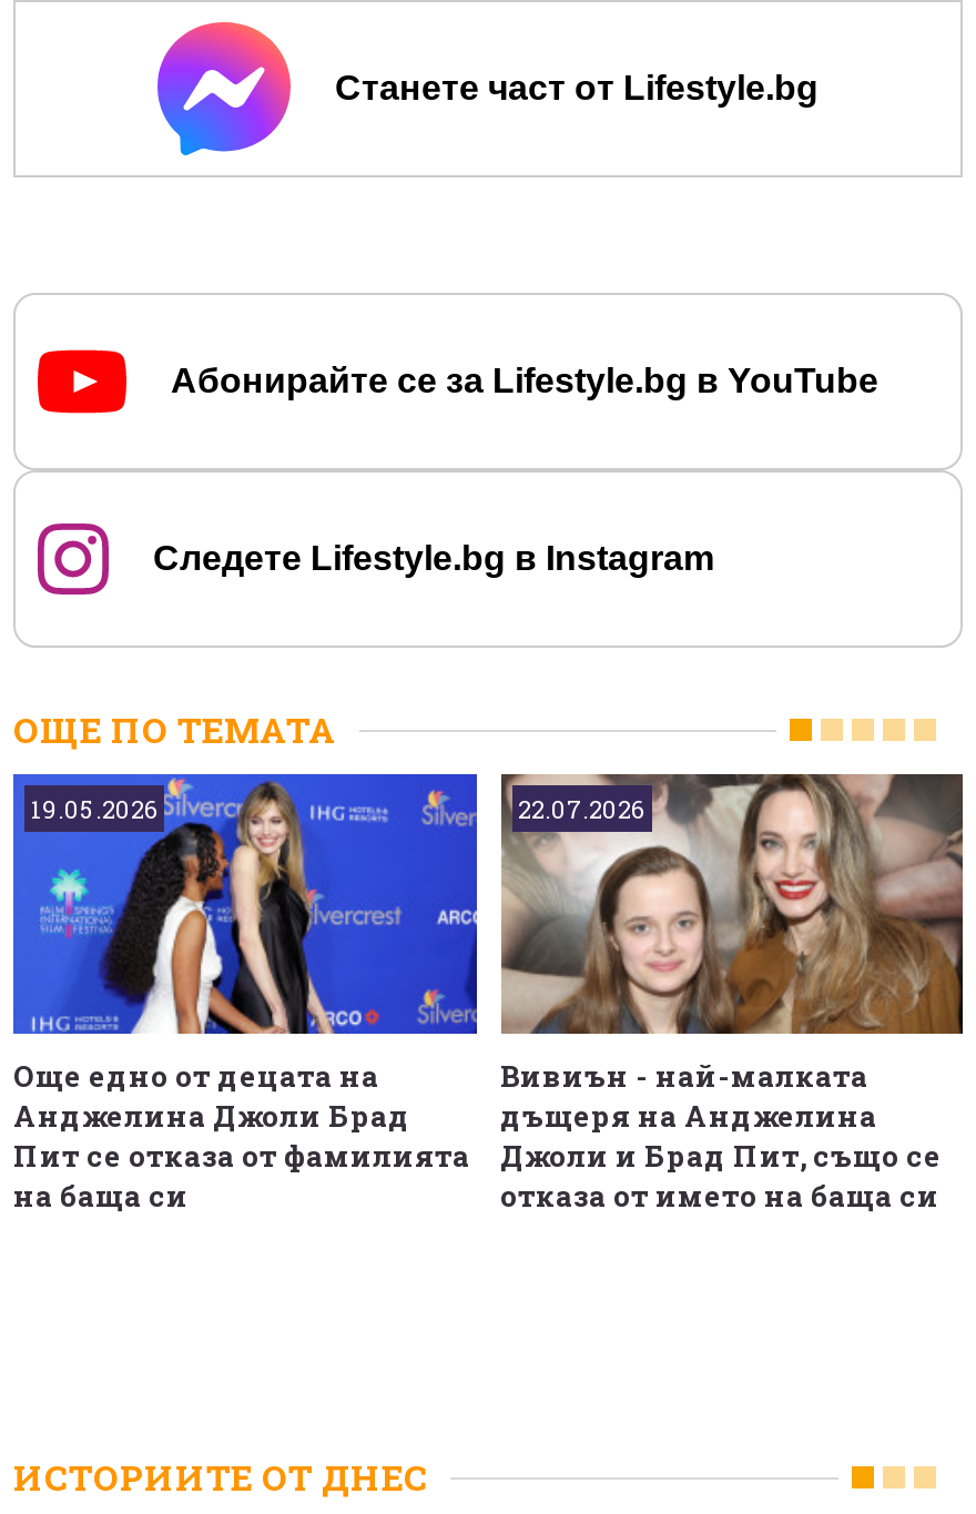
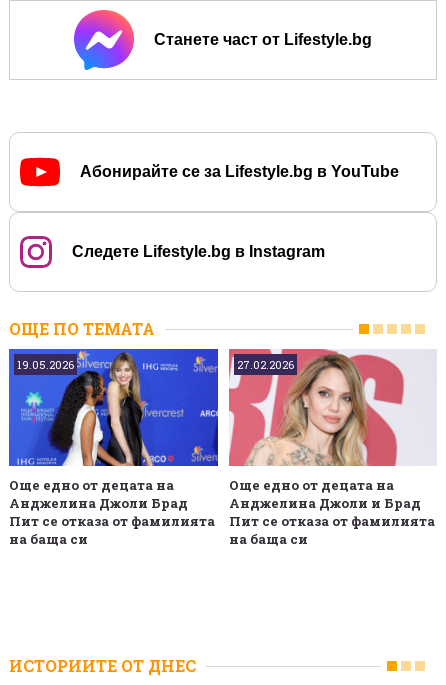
- [image]
- 22.07.2026
+ [image]
+ 27.02.2026

- Вивиън - най-малката
- дъщеря на Анджелина
- Джоли и Брад Пит, също се
- отказа от името на баща си
+ Още едно от децата на
+ Анджелина Джоли и Брад
+ Пит се отказа от фамилията
+ на баща си
